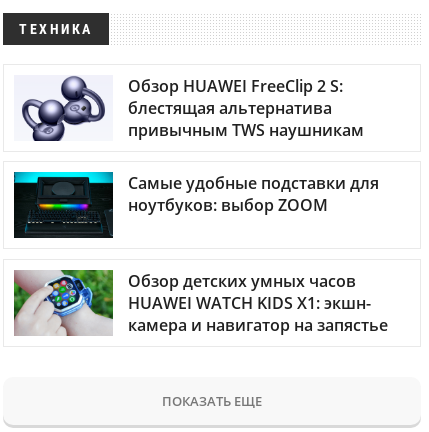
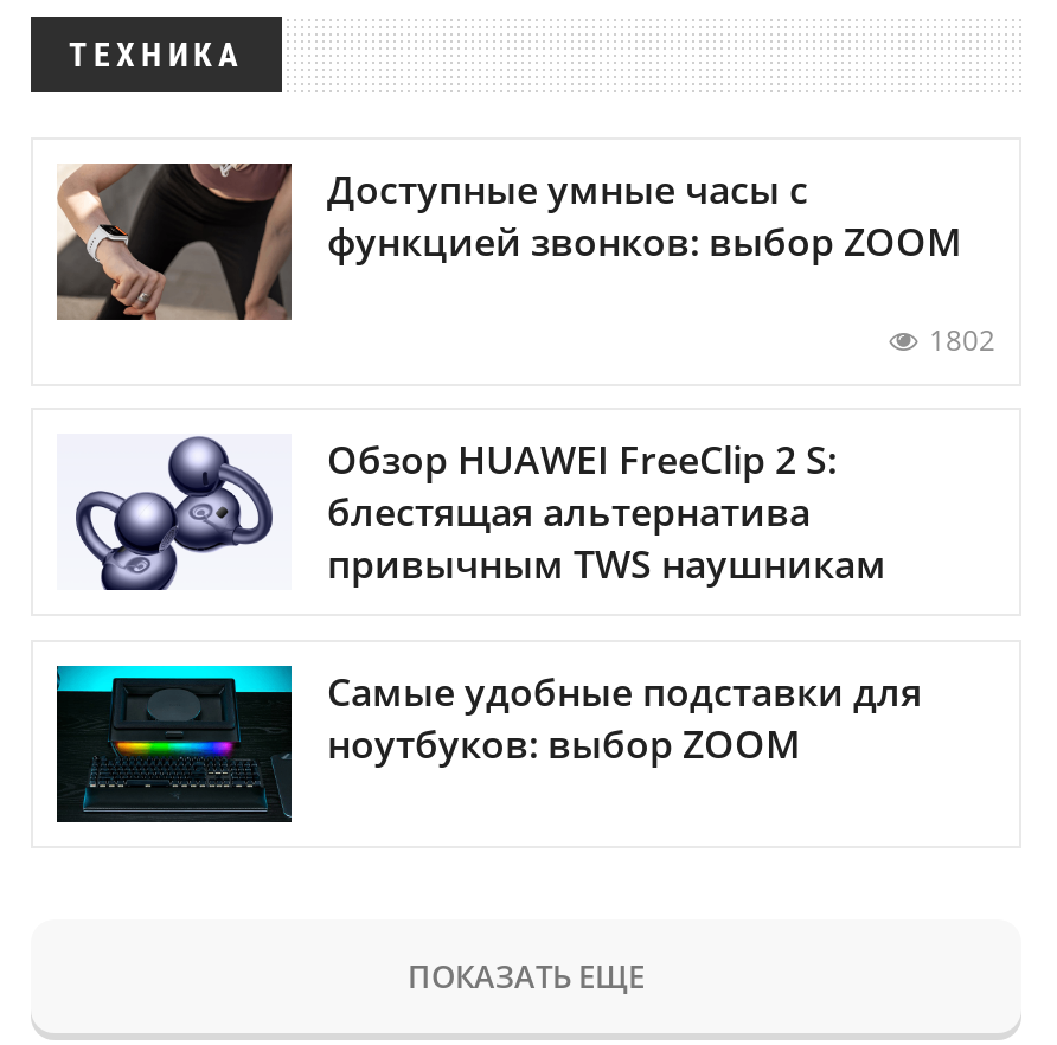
+ [image]
+ Доступные умные часы с
+ функцией звонков: выбор ZOOM
+ 1802

moved down: [image] | Обзор HUAWEI FreeClip 2 S: | блестящая альтернатива | привычным TWS наушникам | Самые удобные подставки для | ноутбуков: выбор ZOOM

- [image]
- Обзор детских умных часов
- HUAWEI WATCH KIDS X1: экшн-
- камера и навигатор на запястье
